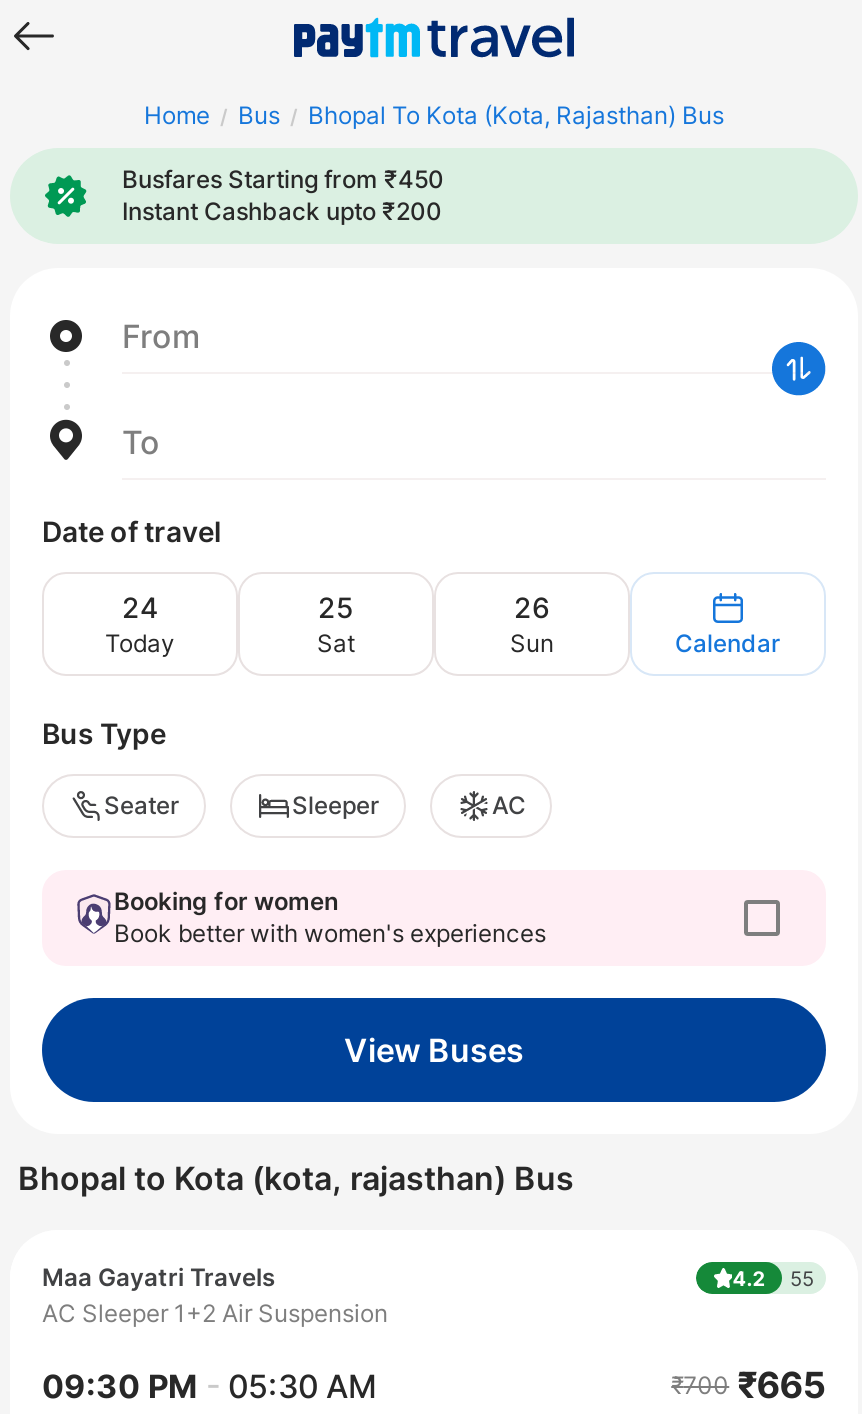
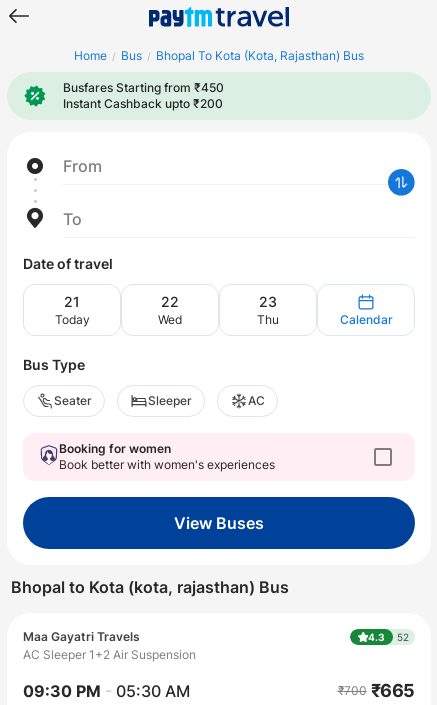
- 24
+ 21

- 25
- Sat
+ 22
+ Wed

- 26
- Sun
+ 23
+ Thu

- 4.2
+ 4.3

- 55
+ 52
